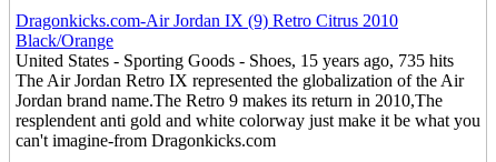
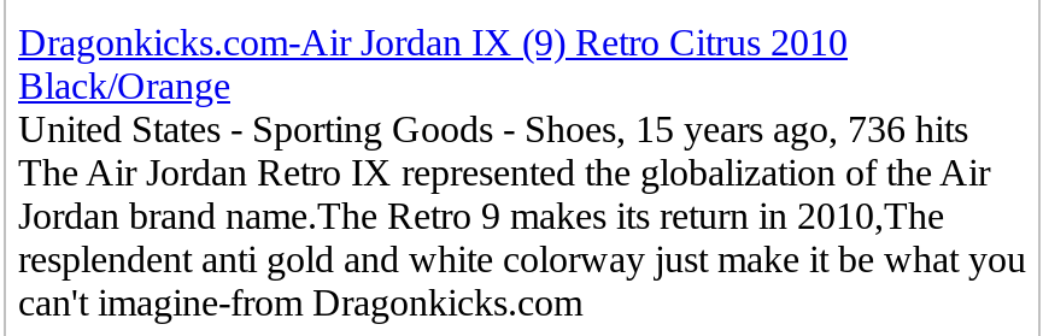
- United States - Sporting Goods - Shoes, 15 years ago, 735 hits
+ United States - Sporting Goods - Shoes, 15 years ago, 736 hits
